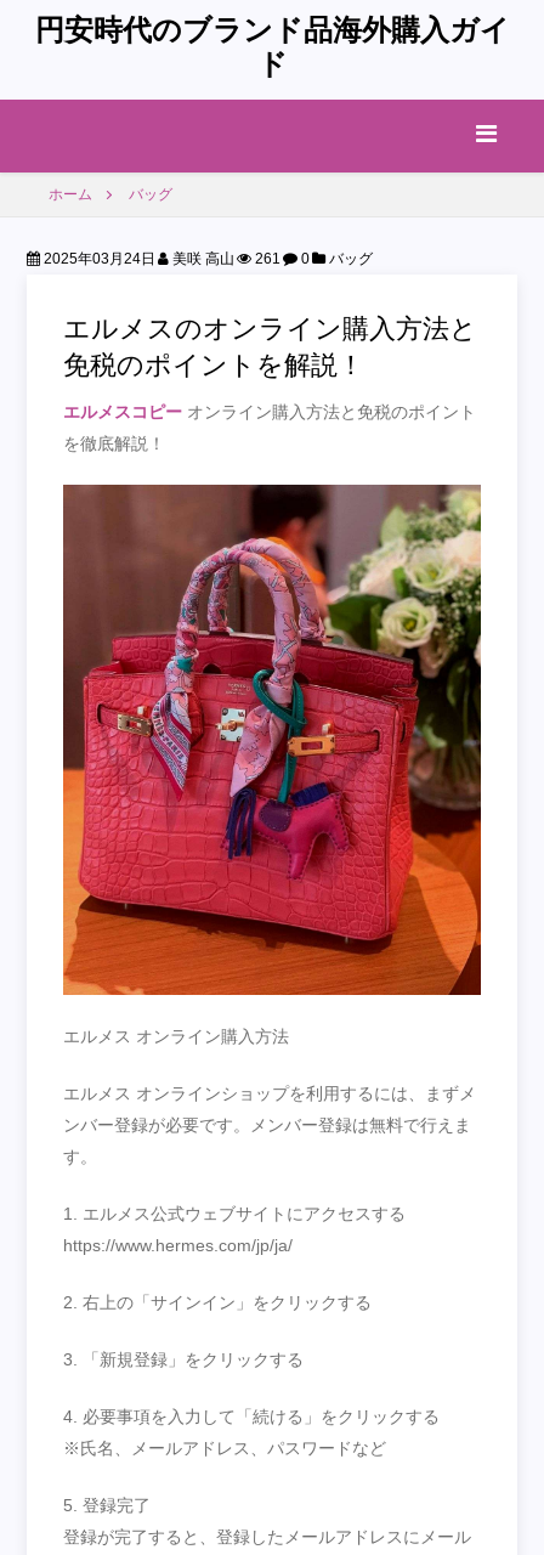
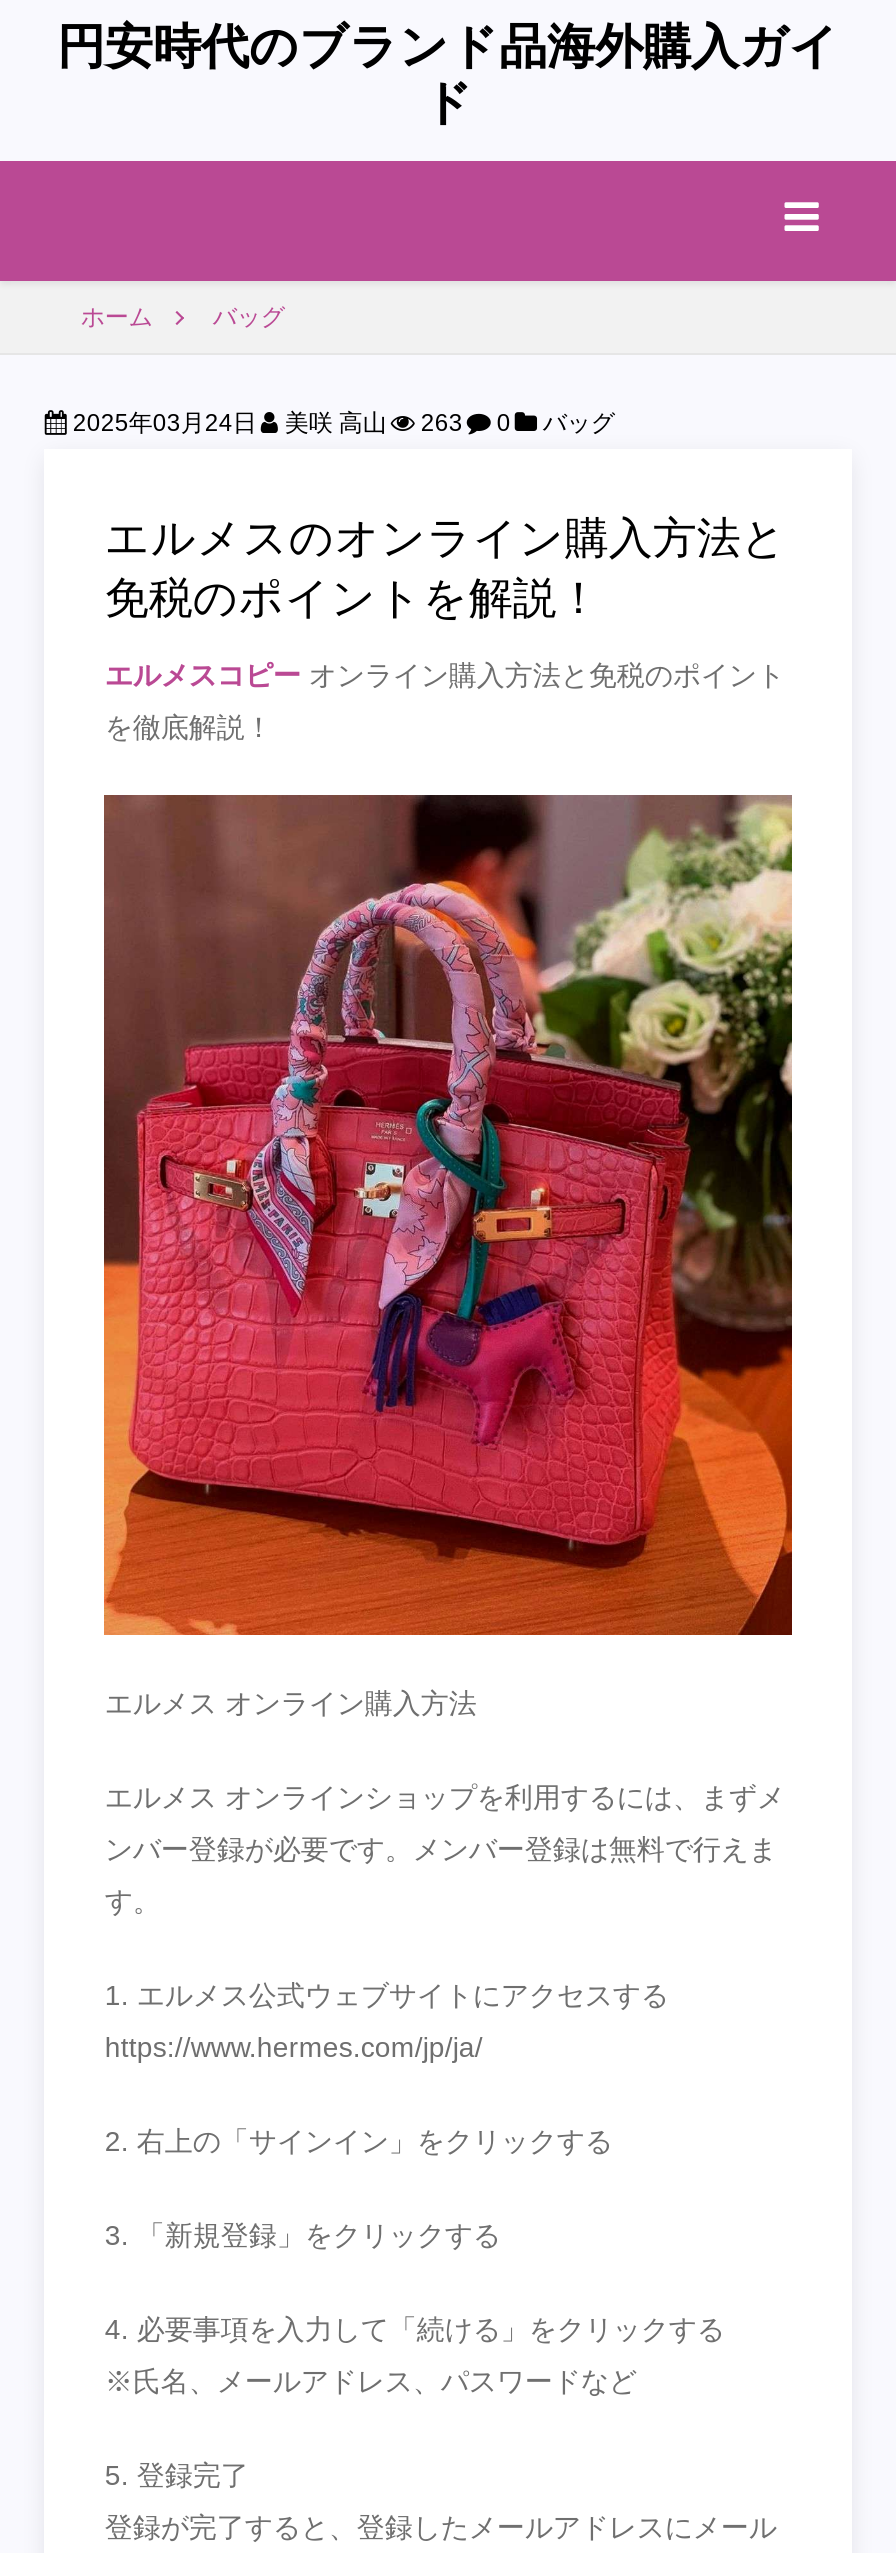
- 2025年03月24日 美咲 高山 261 0 バッグ
+ 2025年03月24日 美咲 高山 263 0 バッグ
